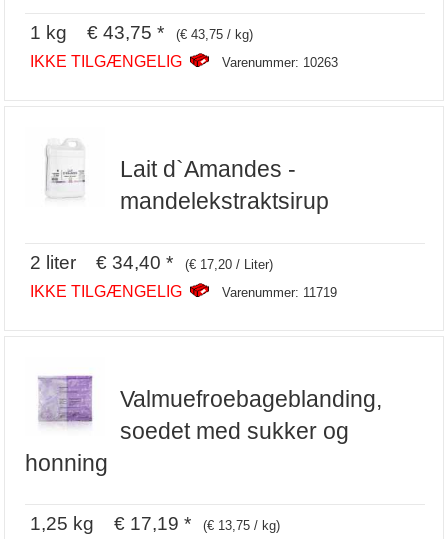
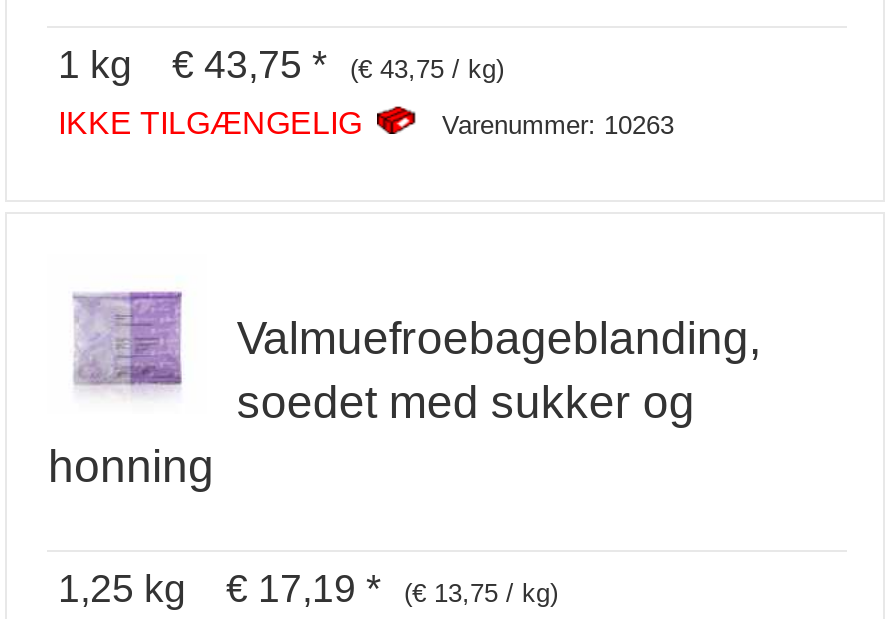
- [image]
- Lait d`Amandes -
- mandelekstraktsirup
- 2 liter € 34,40 *
- (€ 17,20 / Liter)
- IKKE TILGÆNGELIG
- Varenummer: 11719
